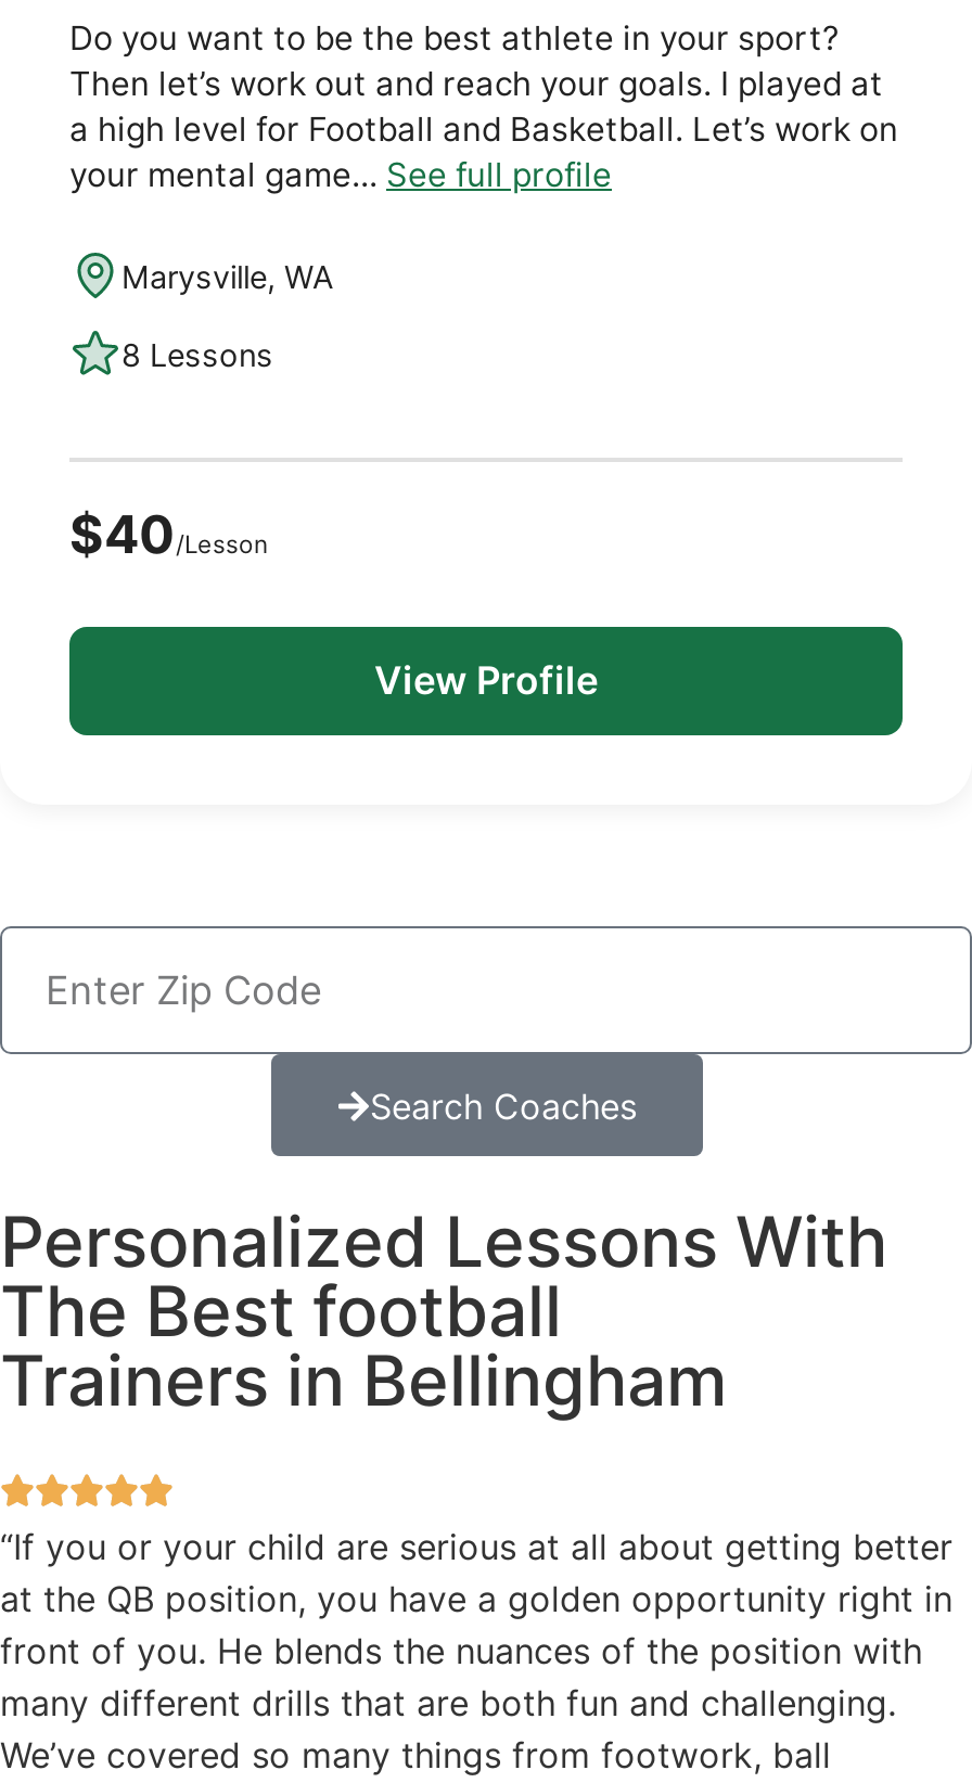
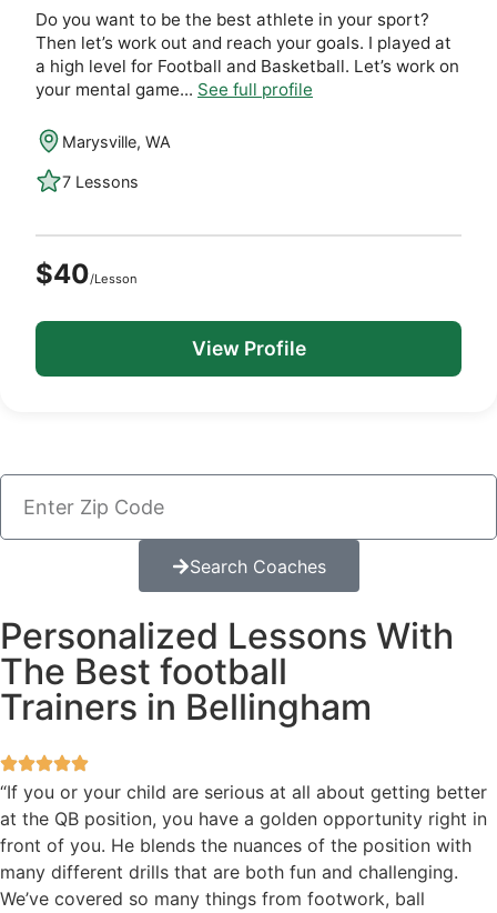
- 8 Lessons
+ 7 Lessons
